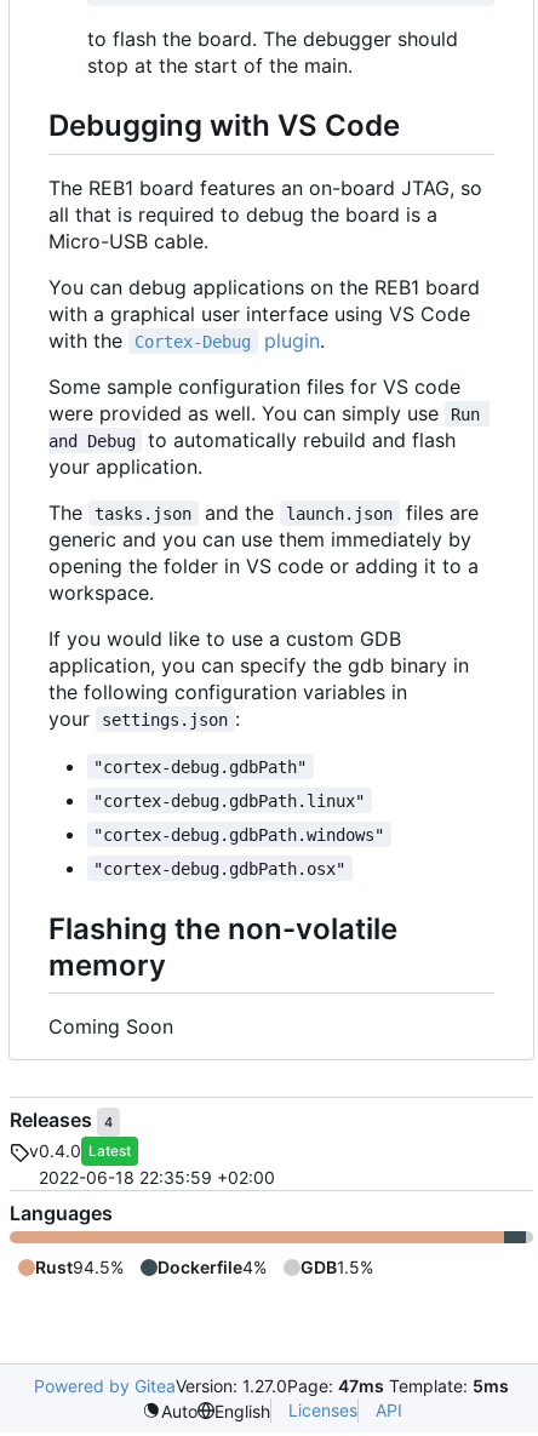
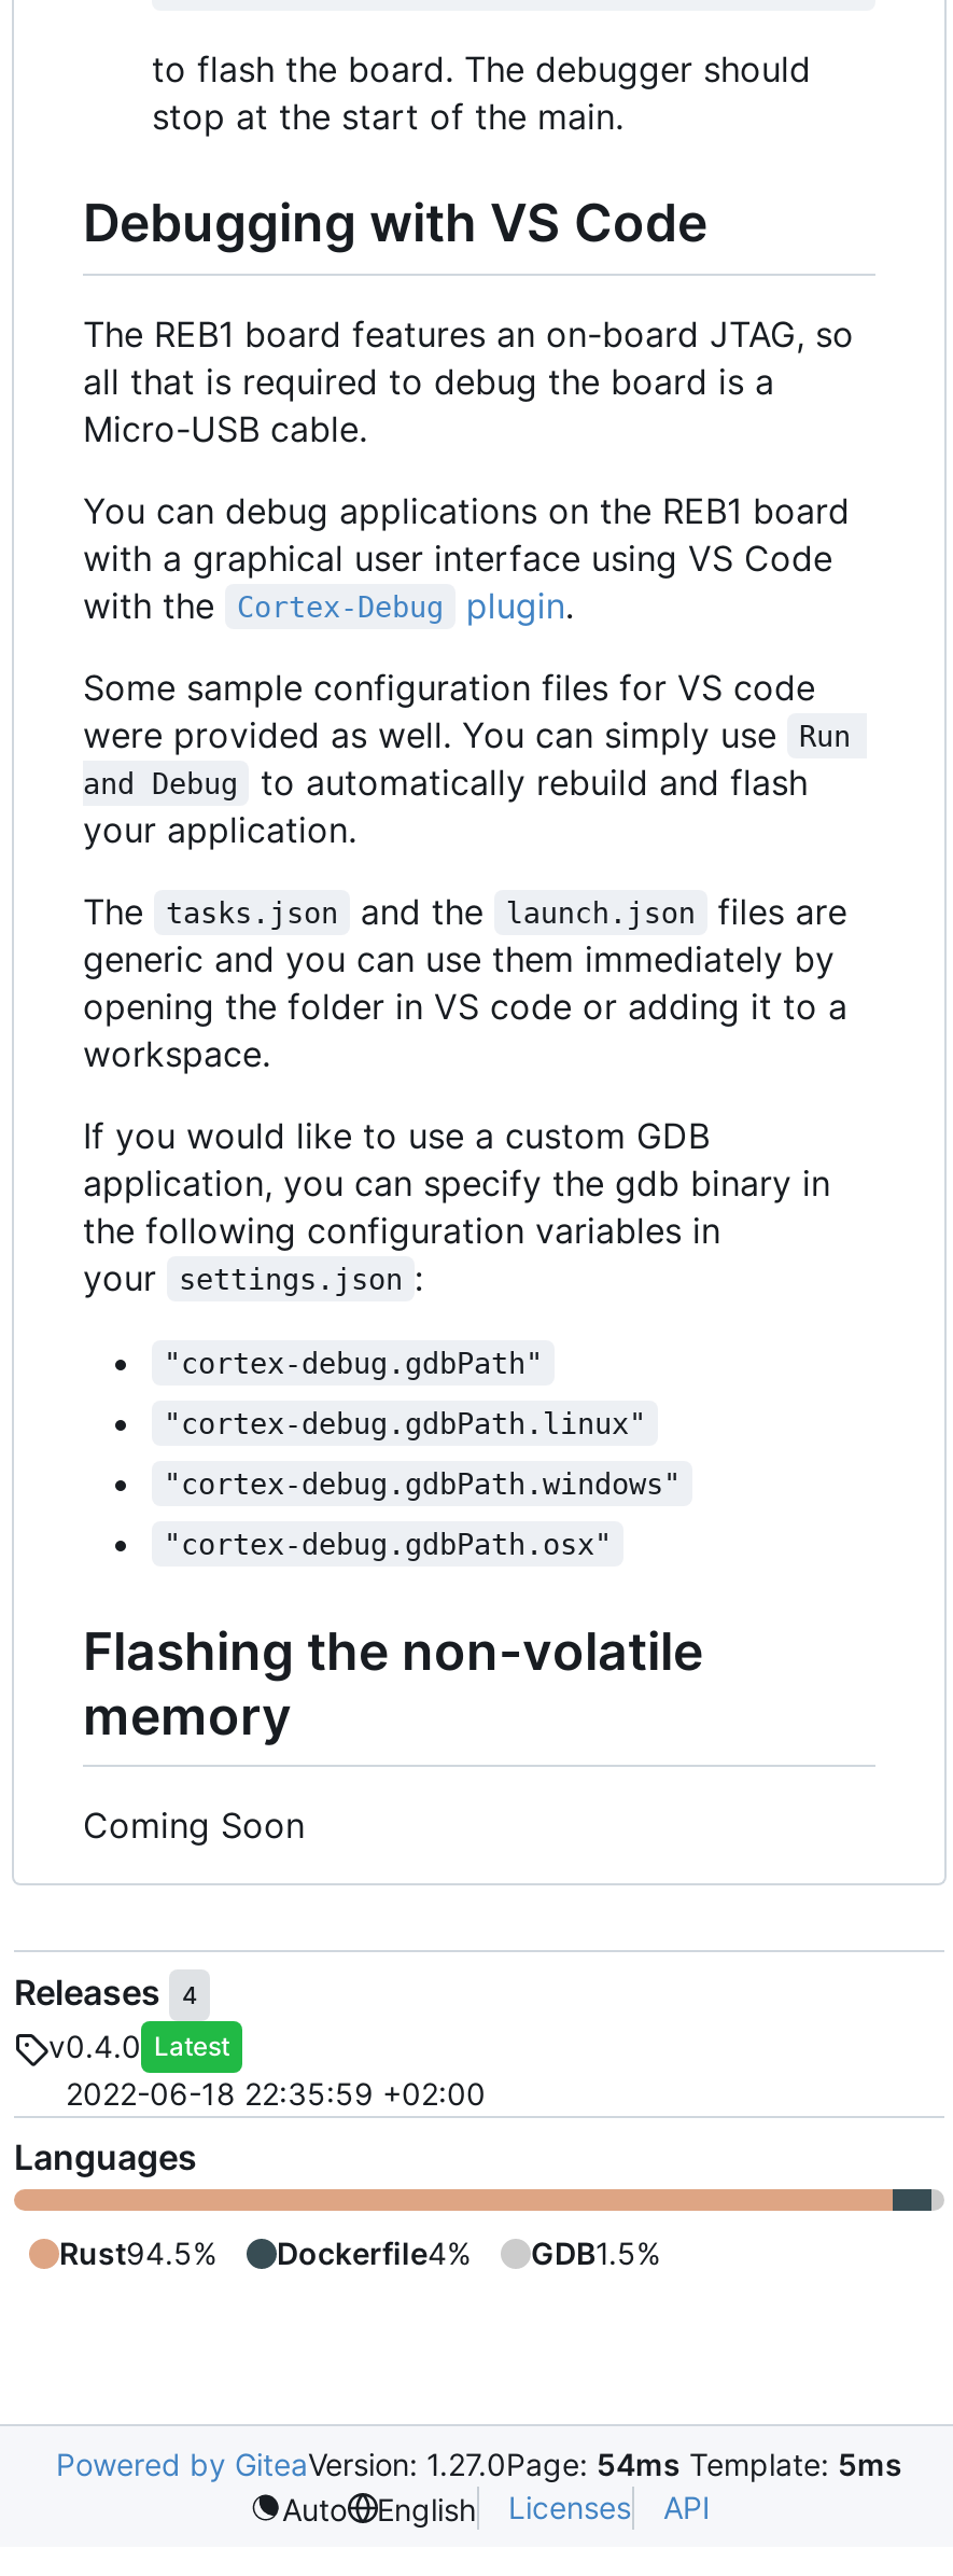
- Powered by GiteaVersion: 1.27.0Page: 47ms Template: 5ms
+ Powered by GiteaVersion: 1.27.0Page: 54ms Template: 5ms
